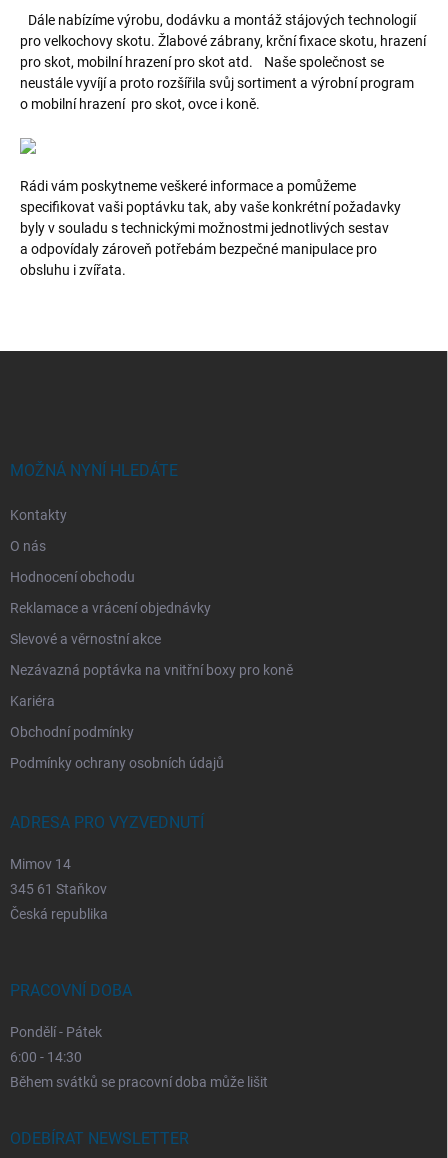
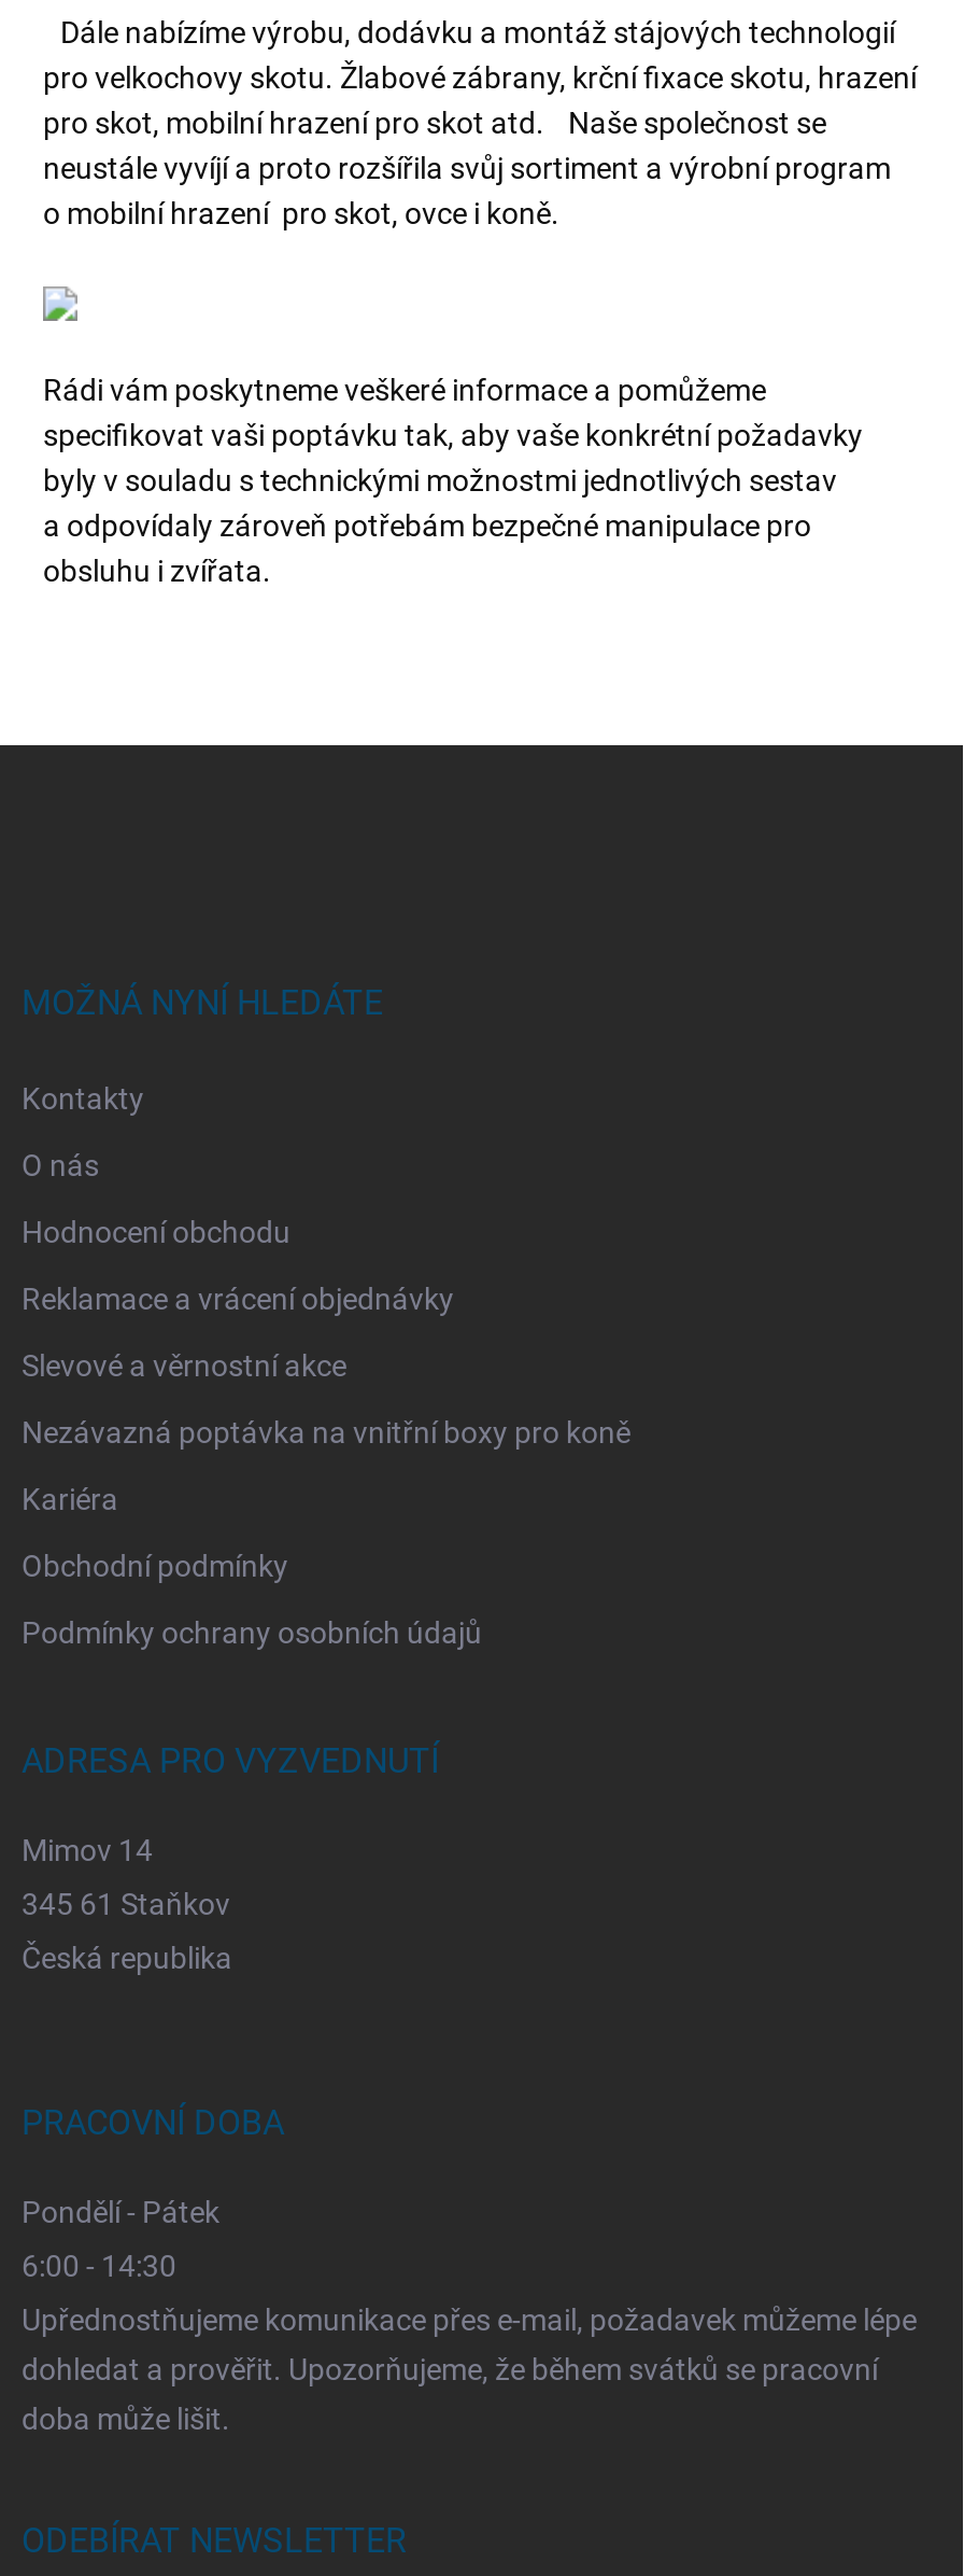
- Během svátků se pracovní doba může lišit
+ Upřednostňujeme komunikace přes e-mail, požadavek můžeme lépe
+ dohledat a prověřit. Upozorňujeme, že během svátků se pracovní
+ doba může lišit.
